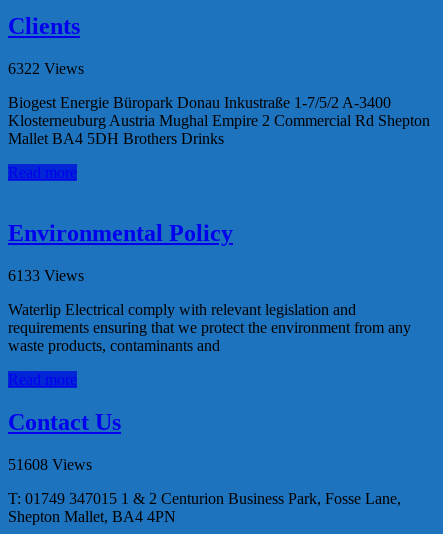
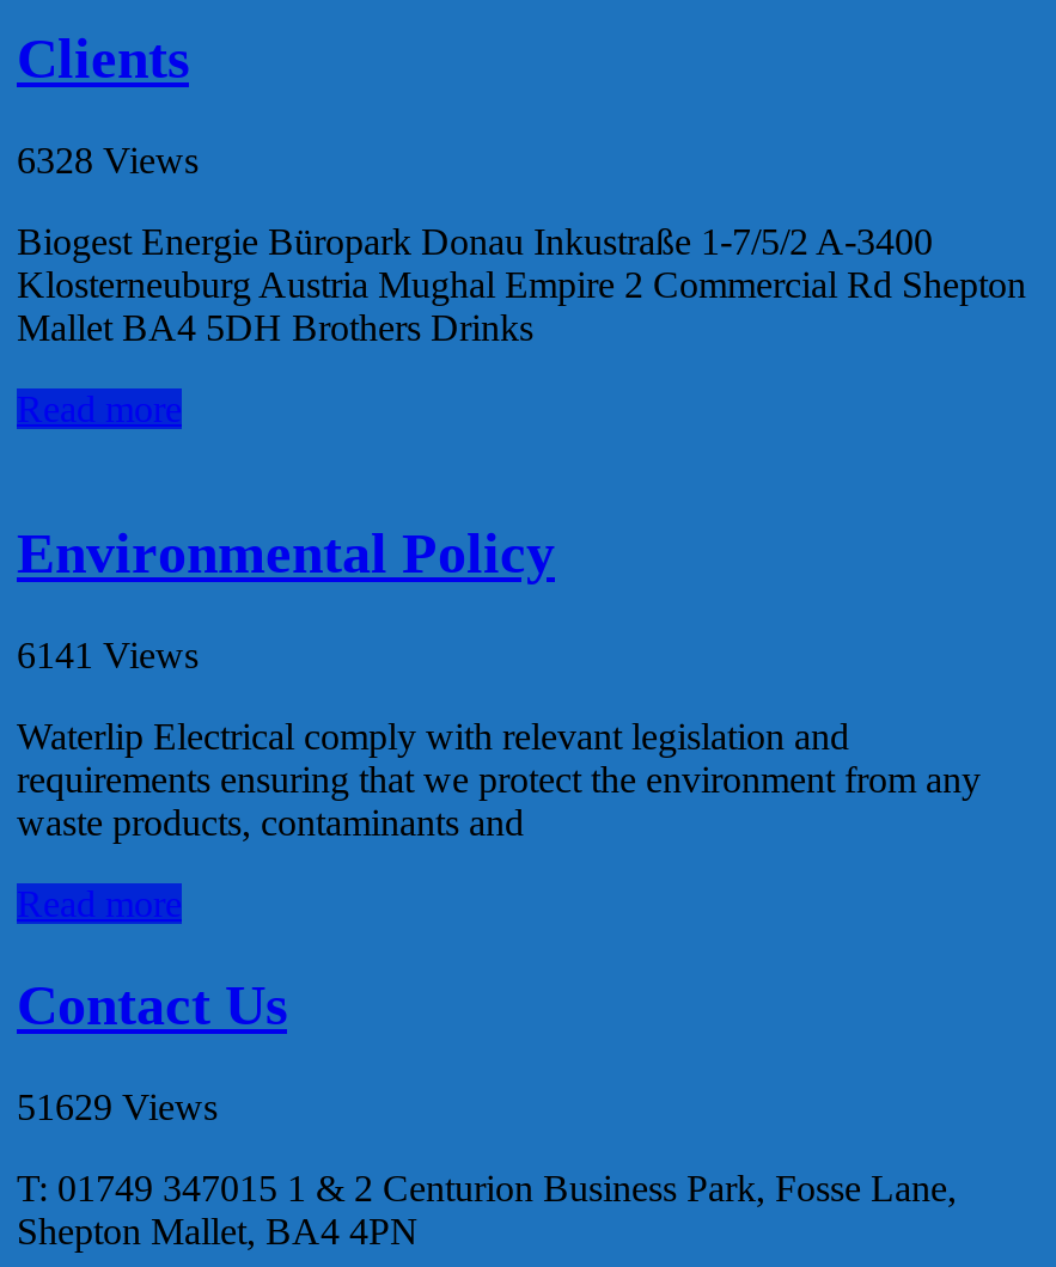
- 6322 Views
+ 6328 Views

- 6133 Views
+ 6141 Views

- 51608 Views
+ 51629 Views
